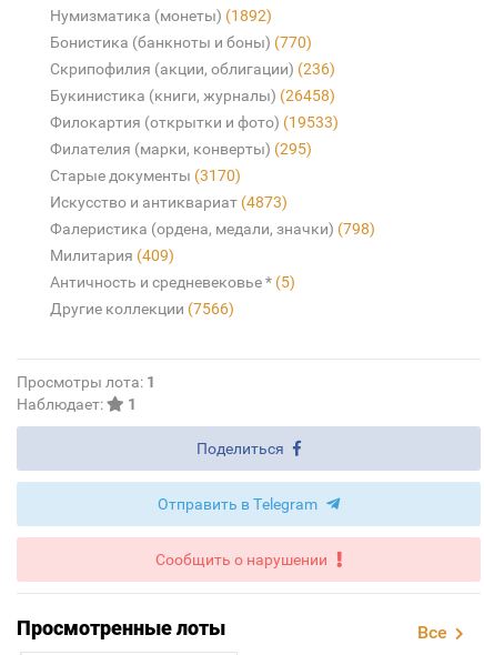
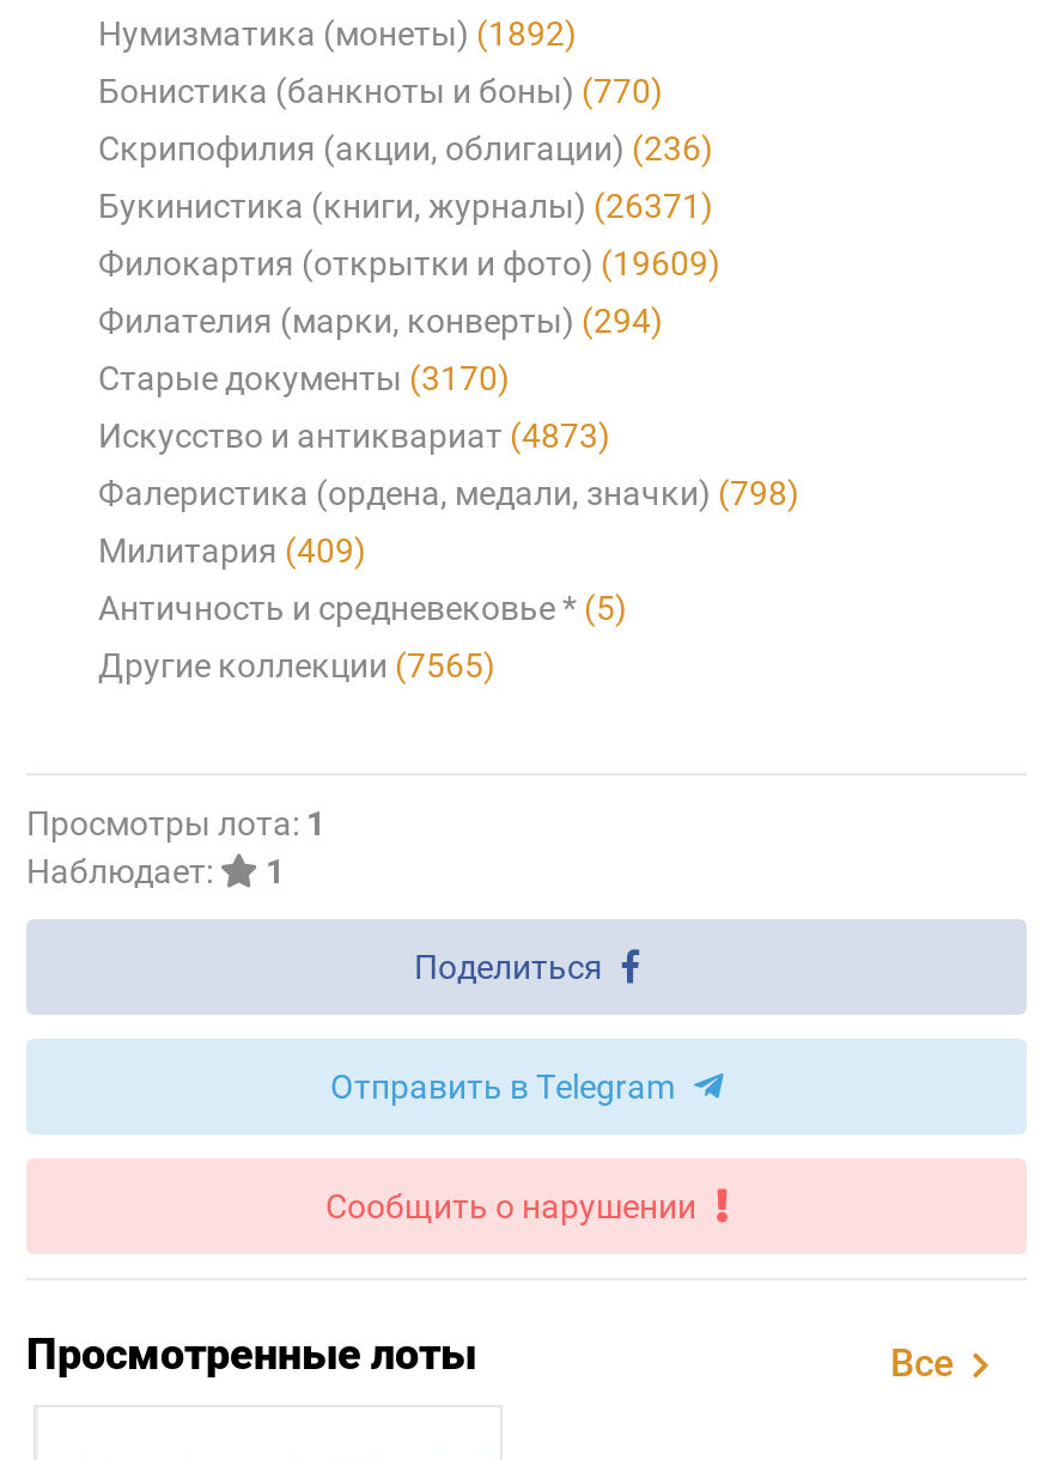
- Букинистика (книги, журналы) (26458)
+ Букинистика (книги, журналы) (26371)

- Филокартия (открытки и фото) (19533)
+ Филокартия (открытки и фото) (19609)

- Филателия (марки, конверты) (295)
+ Филателия (марки, конверты) (294)

- Другие коллекции (7566)
+ Другие коллекции (7565)
